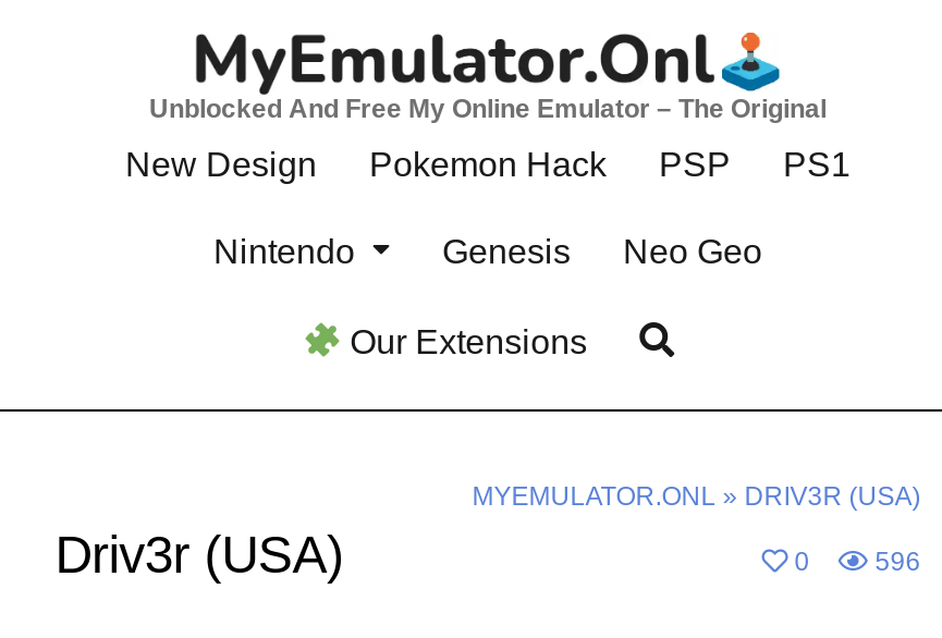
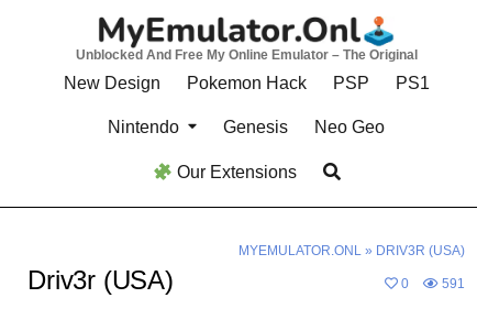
- 596
+ 591
